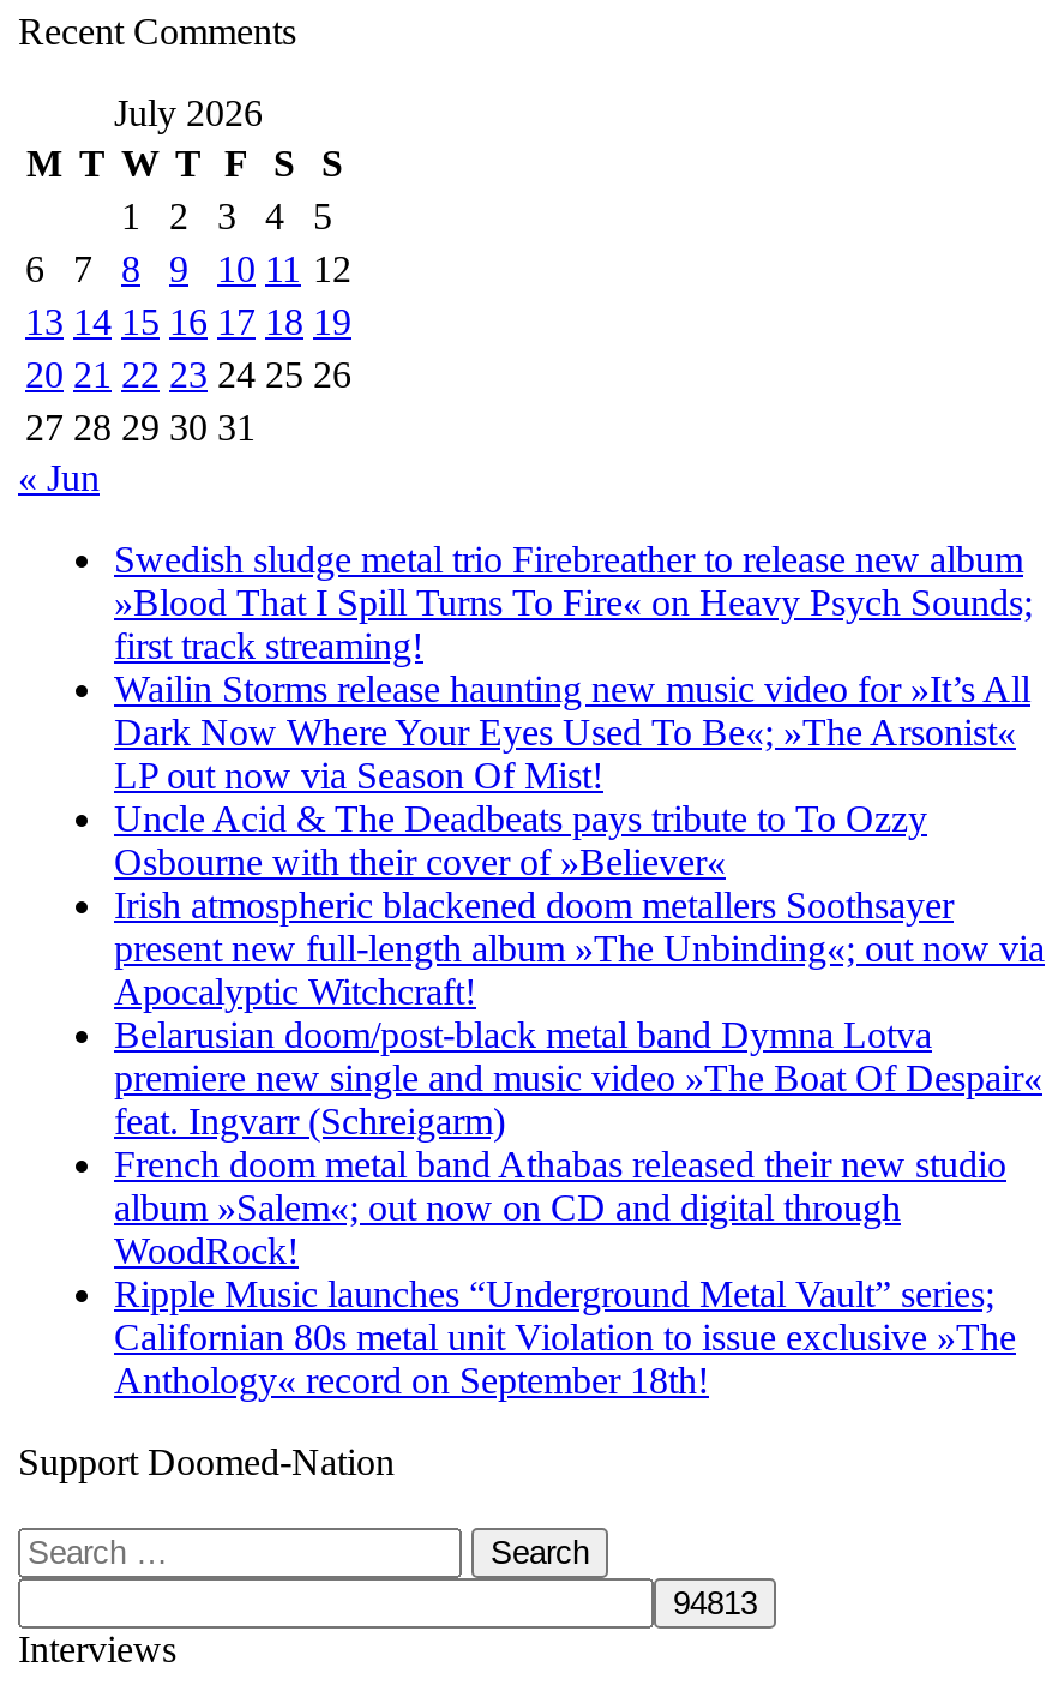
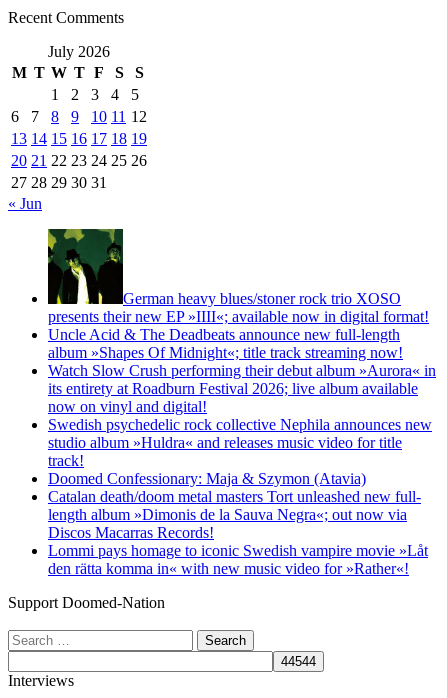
- Swedish sludge metal trio Firebreather to release new album
- »Blood That I Spill Turns To Fire« on Heavy Psych Sounds;
- first track streaming!
- Wailin Storms release haunting new music video for »It’s All
- Dark Now Where Your Eyes Used To Be«; »The Arsonist«
- LP out now via Season Of Mist!
- Uncle Acid & The Deadbeats pays tribute to To Ozzy
- Osbourne with their cover of »Believer«
- Irish atmospheric blackened doom metallers Soothsayer
- present new full-length album »The Unbinding«; out now via
- Apocalyptic Witchcraft!
- Belarusian doom/post-black metal band Dymna Lotva
- premiere new single and music video »The Boat Of Despair«
- feat. Ingvarr (Schreigarm)
- French doom metal band Athabas released their new studio
- album »Salem«; out now on CD and digital through
- WoodRock!
- Ripple Music launches “Underground Metal Vault” series;
- Californian 80s metal unit Violation to issue exclusive »The
- Anthology« record on September 18th!
+ German heavy blues/stoner rock trio XOSO
+ presents their new EP »IIII«; available now in digital format!
+ Uncle Acid & The Deadbeats announce new full-length
+ album »Shapes Of Midnight«; title track streaming now!
+ Watch Slow Crush performing their debut album »Aurora« in
+ its entirety at Roadburn Festival 2026; live album available
+ now on vinyl and digital!
+ Swedish psychedelic rock collective Nephila announces new
+ studio album »Huldra« and releases music video for title
+ track!
+ Doomed Confessionary: Maja & Szymon (Atavia)
+ Catalan death/doom metal masters Tort unleashed new full-
+ length album »Dimonis de la Sauva Negra«; out now via
+ Discos Macarras Records!
+ Lommi pays homage to iconic Swedish vampire movie »Låt
+ den rätta komma in« with new music video for »Rather«!
